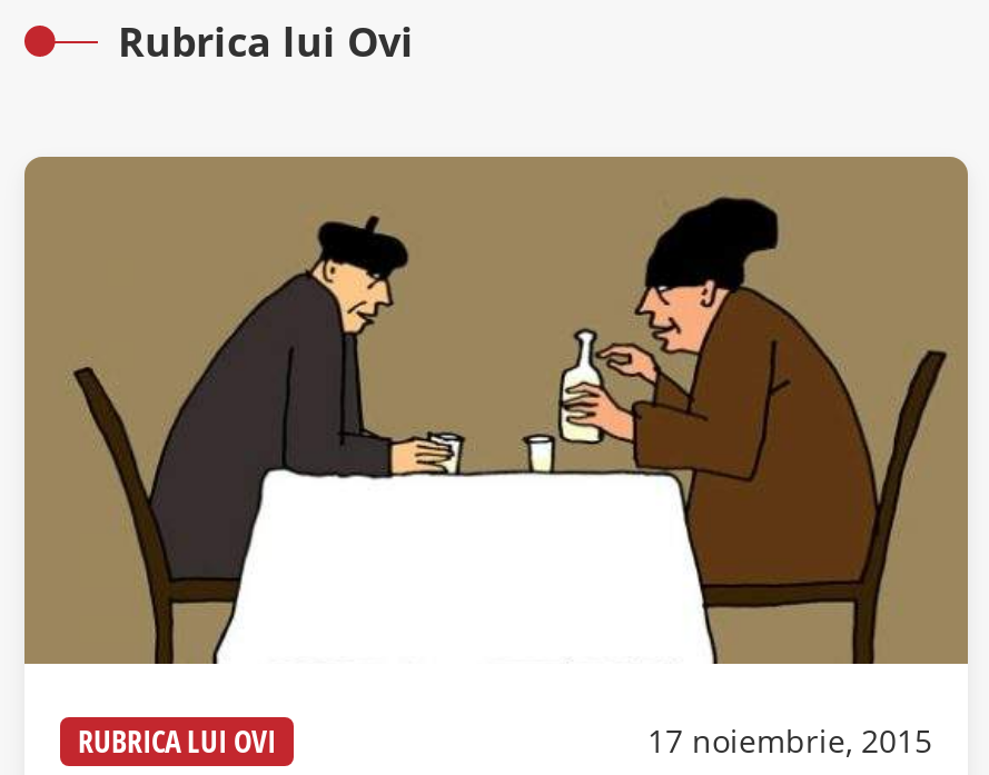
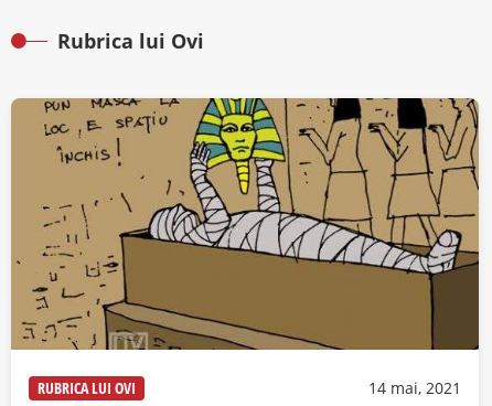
- [image]
- 17 noiembrie, 2015
+ [image]
+ 14 mai, 2021
